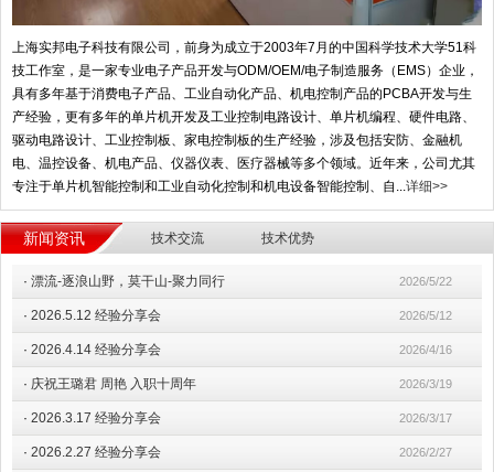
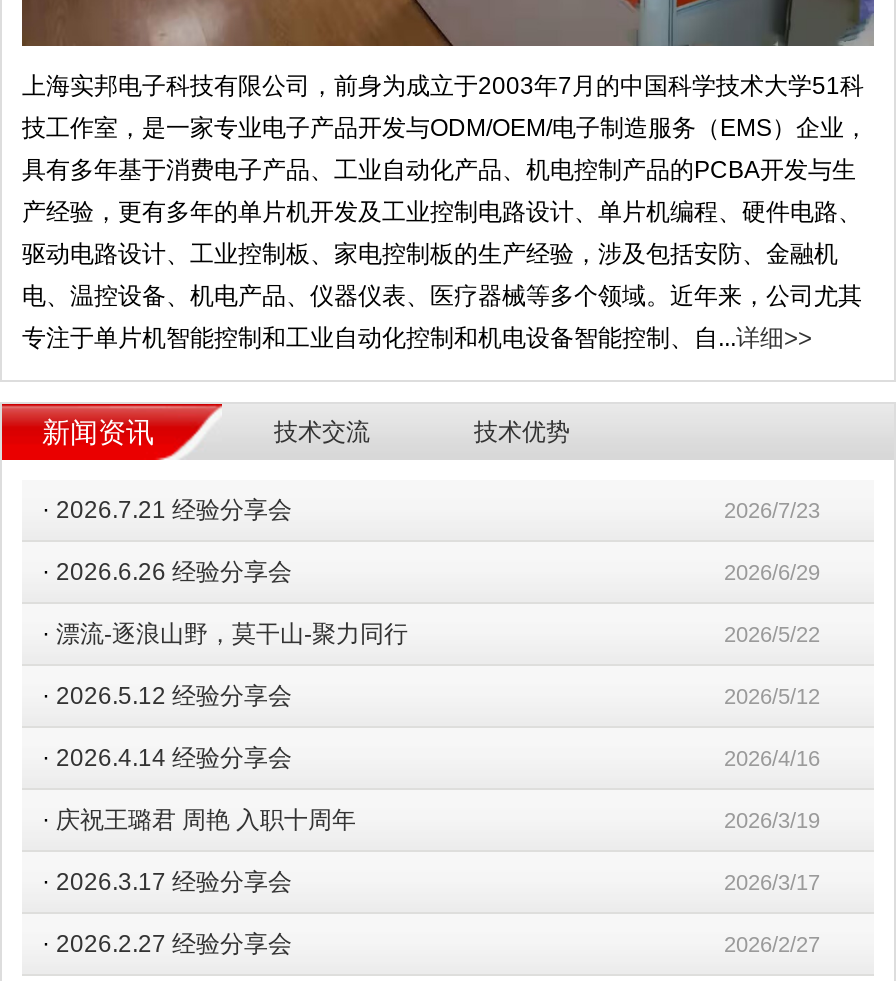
+ · 2026.7.21 经验分享会
+ 2026/7/23
+ · 2026.6.26 经验分享会
+ 2026/6/29
